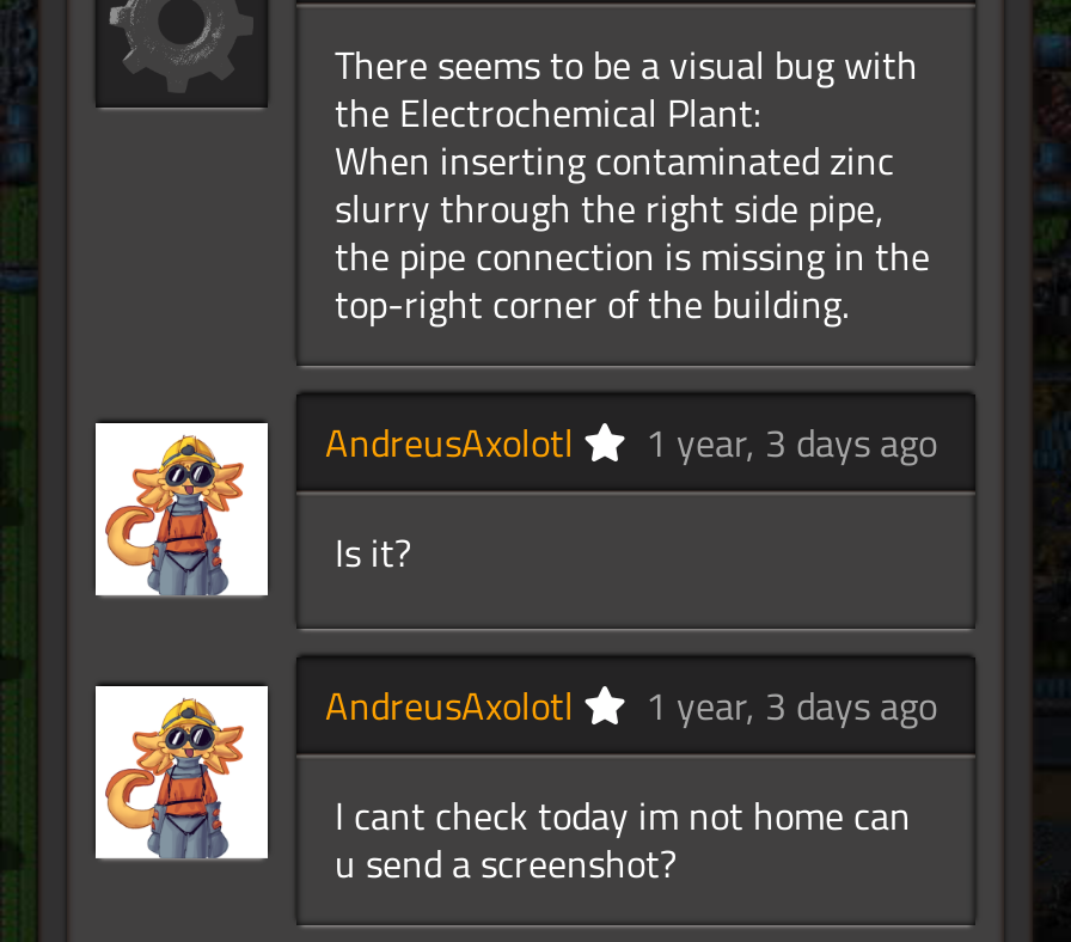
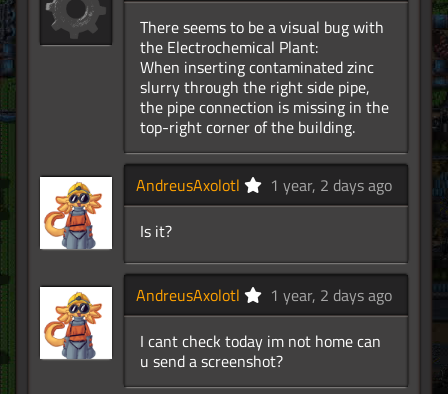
- AndreusAxolotl 1 year, 3 days ago
+ AndreusAxolotl 1 year, 2 days ago

- AndreusAxolotl 1 year, 3 days ago
+ AndreusAxolotl 1 year, 2 days ago
